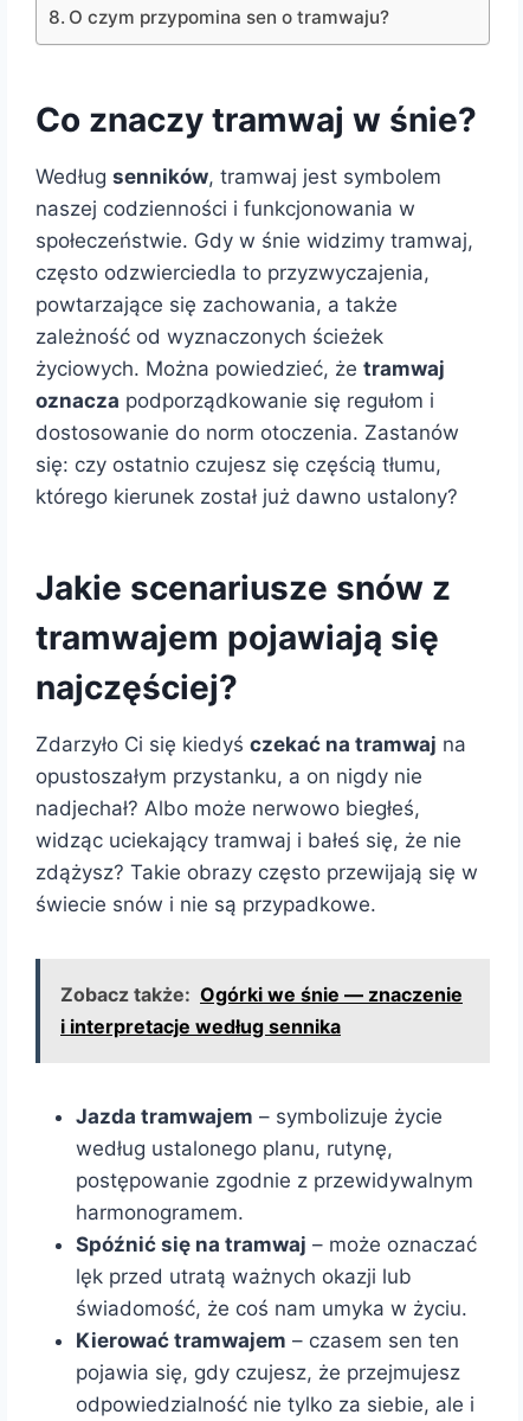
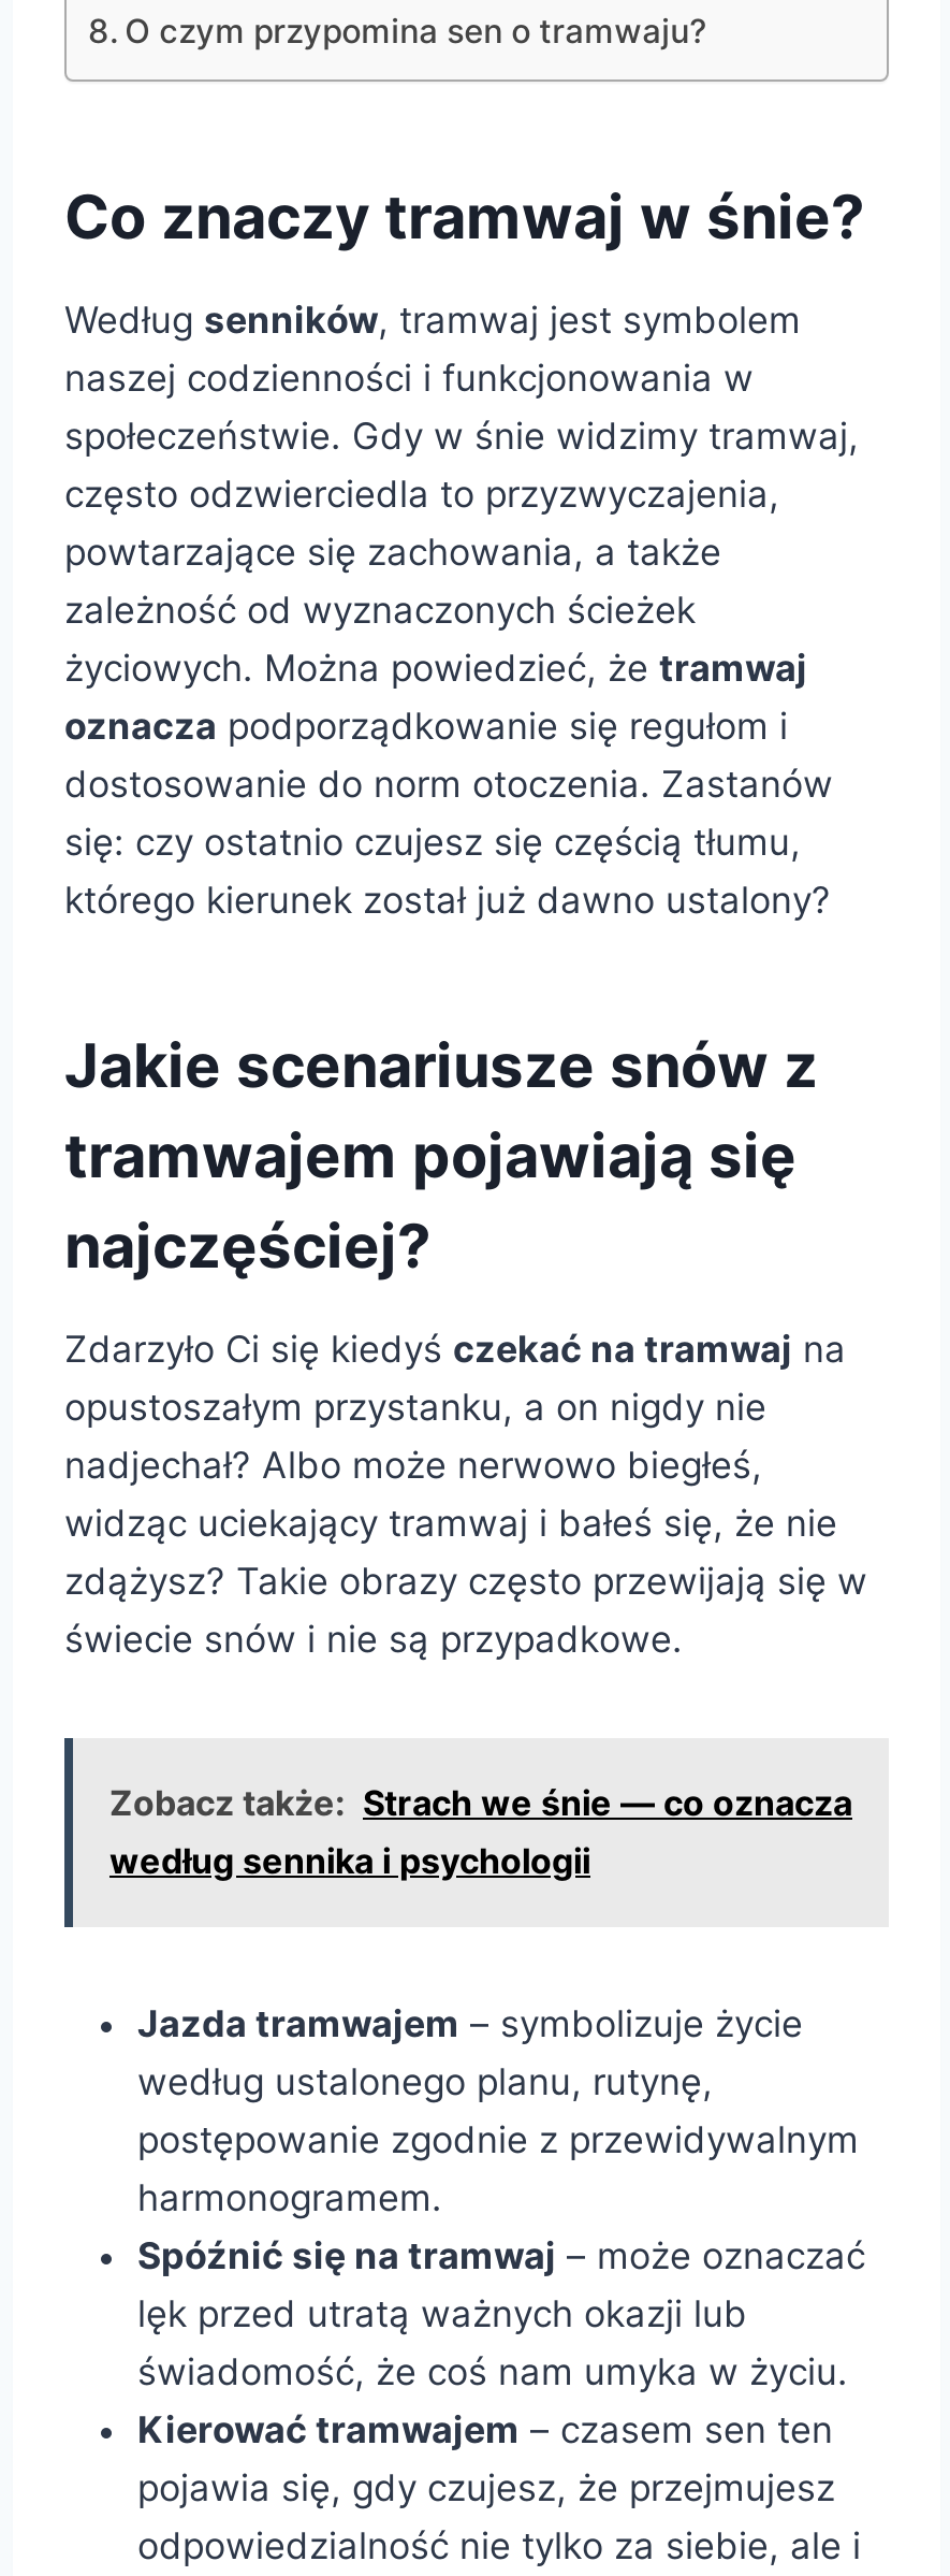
- Zobacz także: Ogórki we śnie — znaczenie
- i interpretacje według sennika
+ Zobacz także: Strach we śnie — co oznacza
+ według sennika i psychologii
